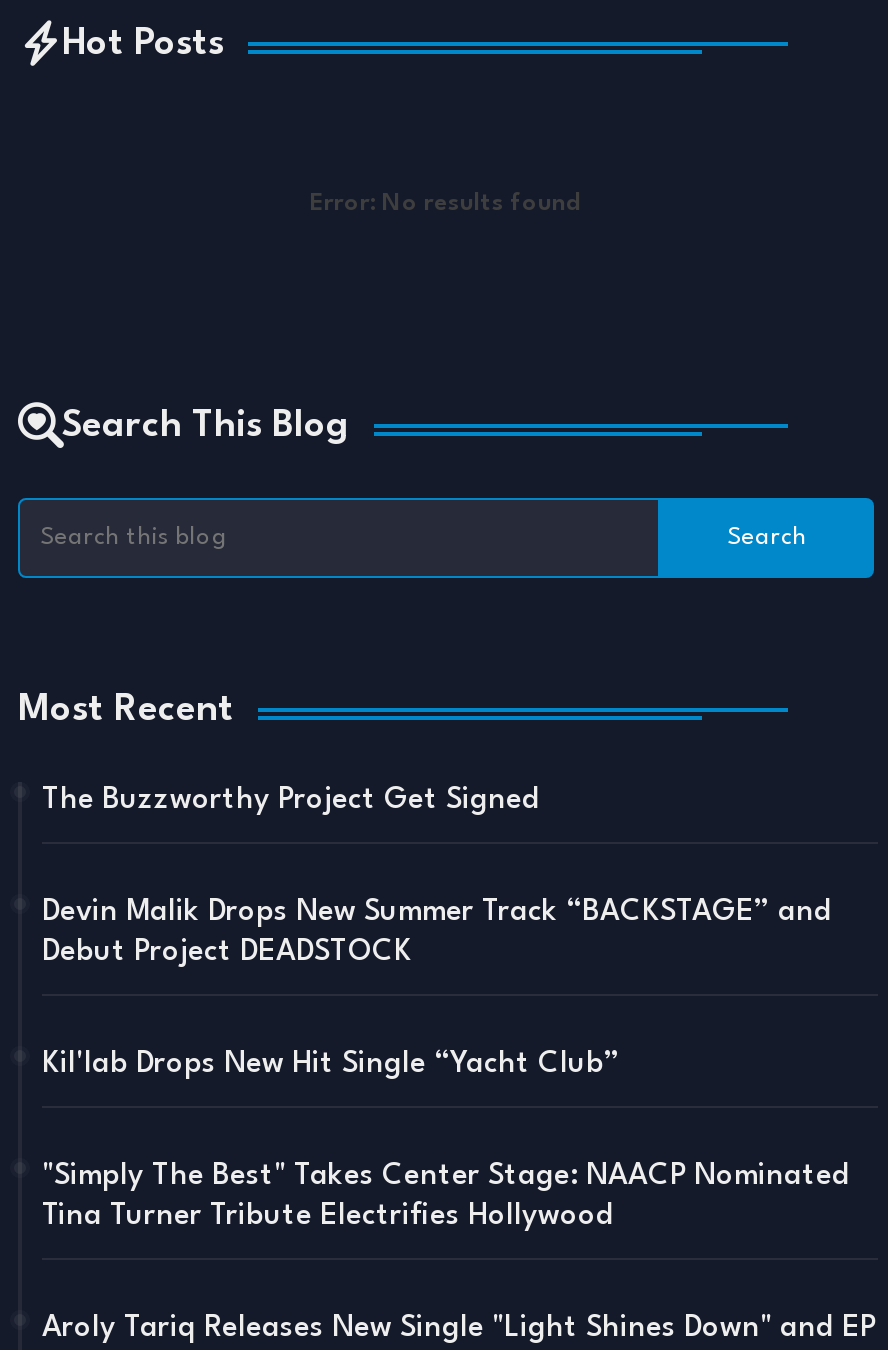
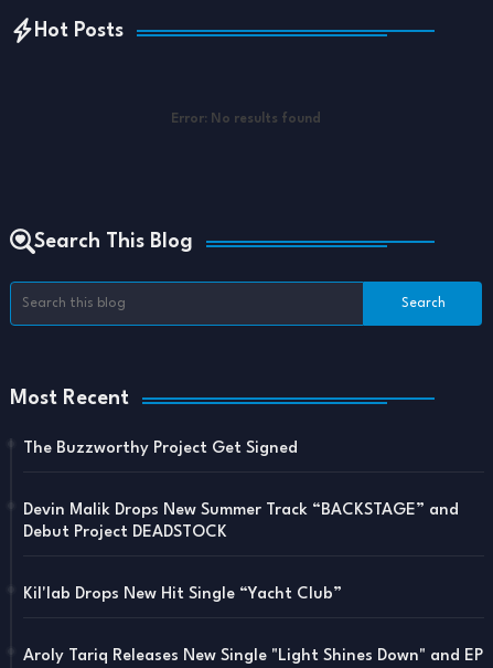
- "Simply The Best" Takes Center Stage: NAACP Nominated
- Tina Turner Tribute Electrifies Hollywood
